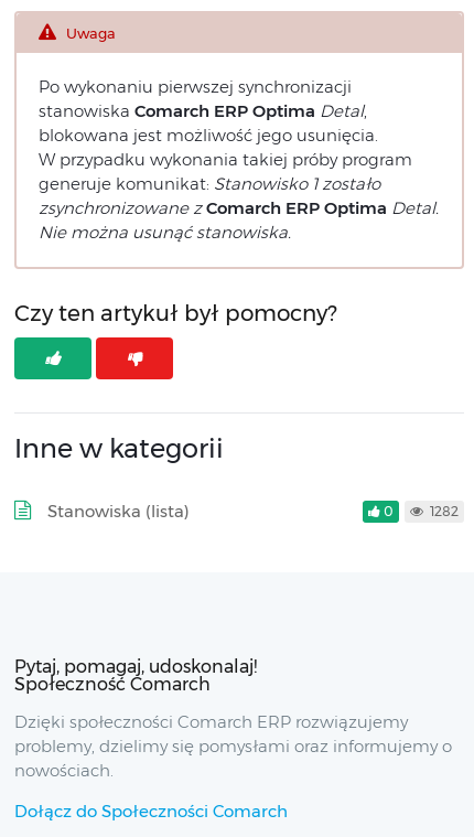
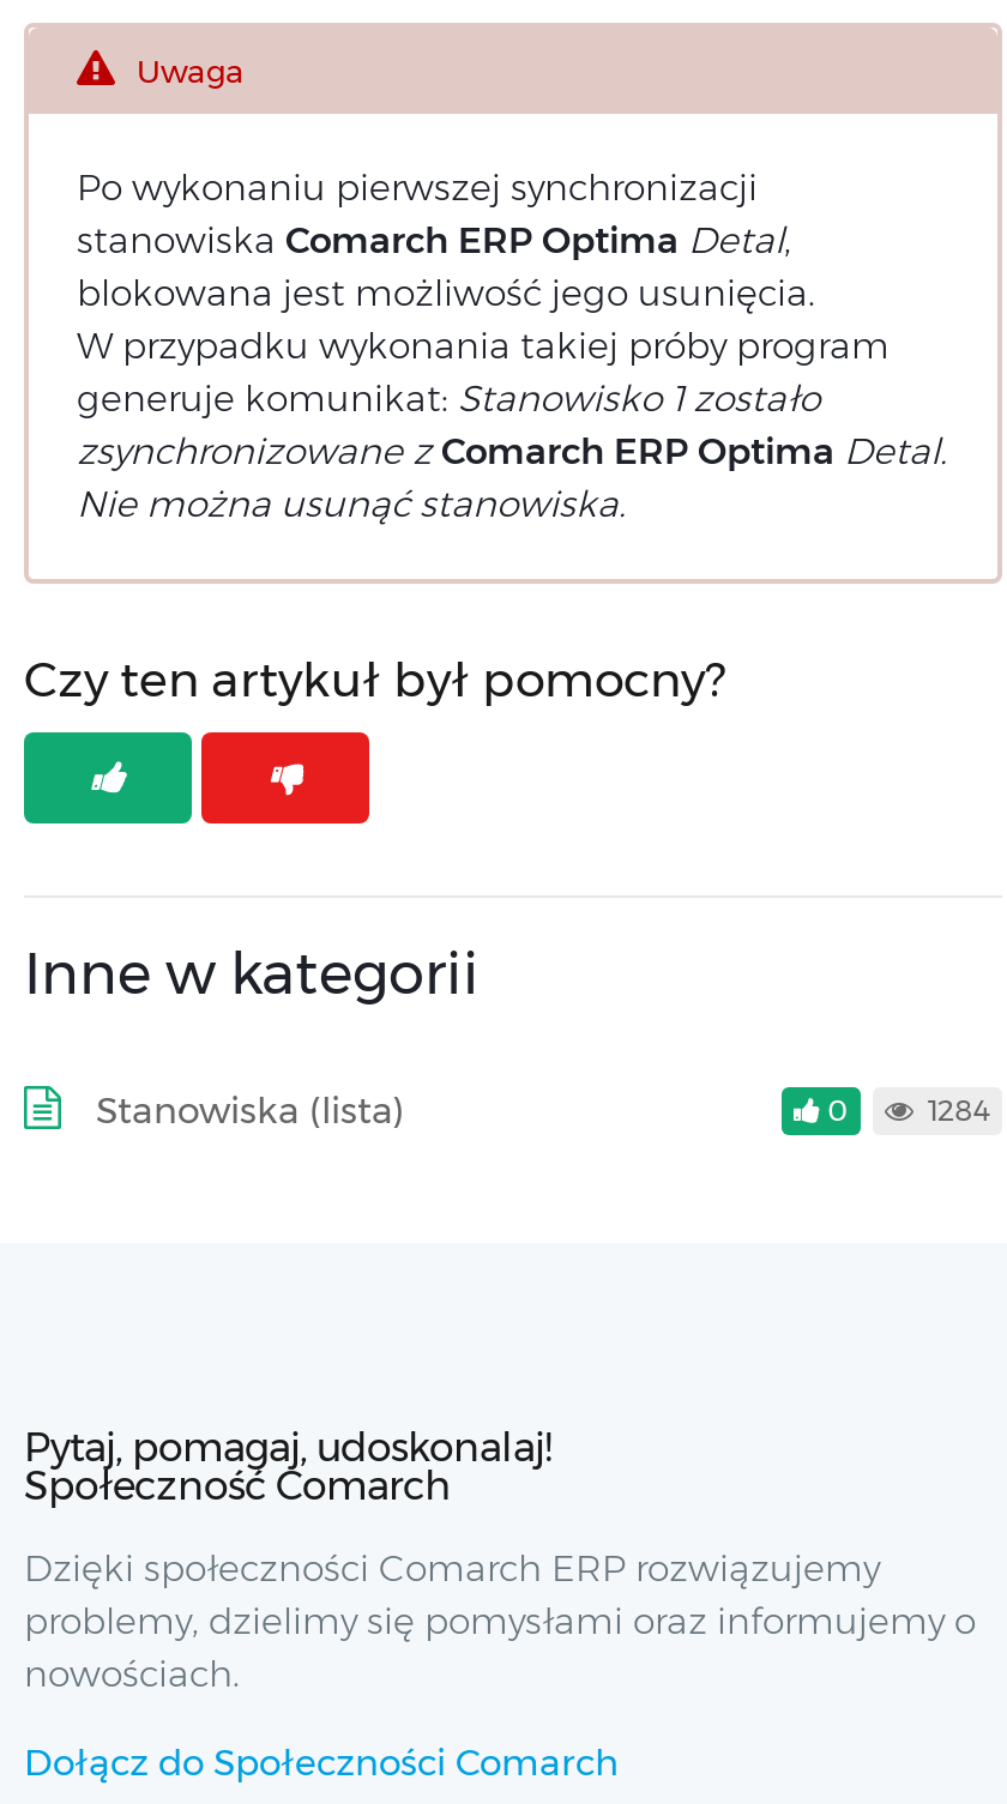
- 1282
+ 1284
